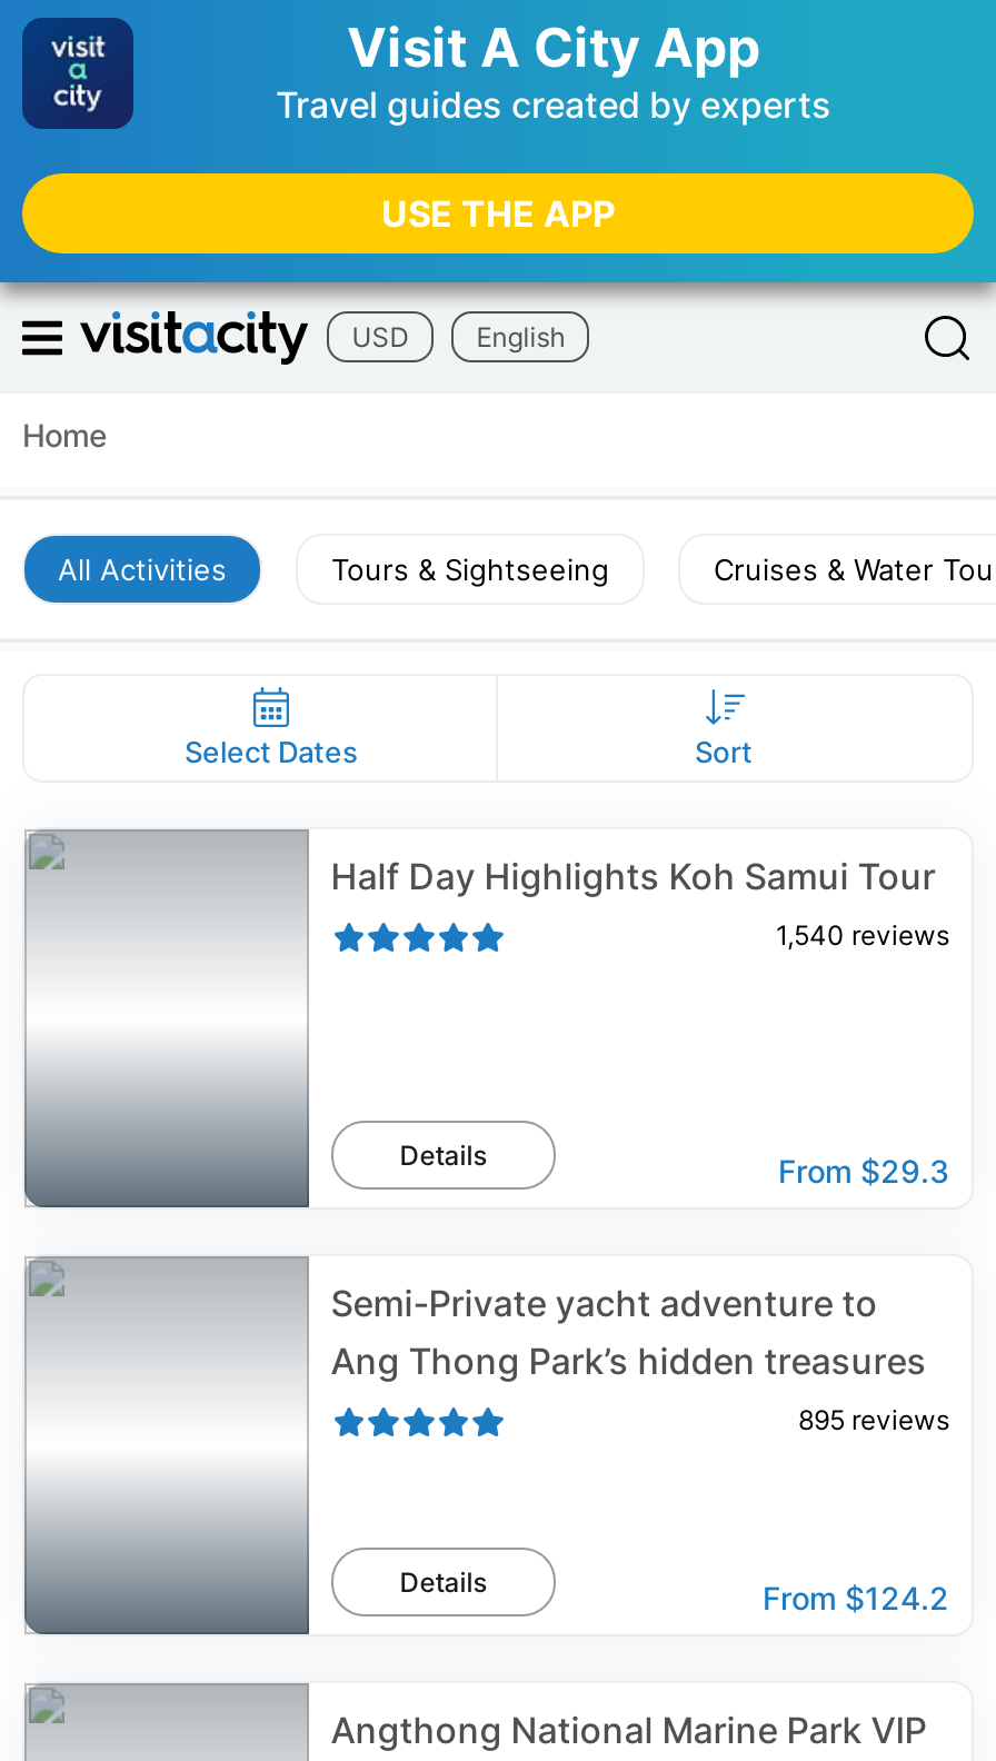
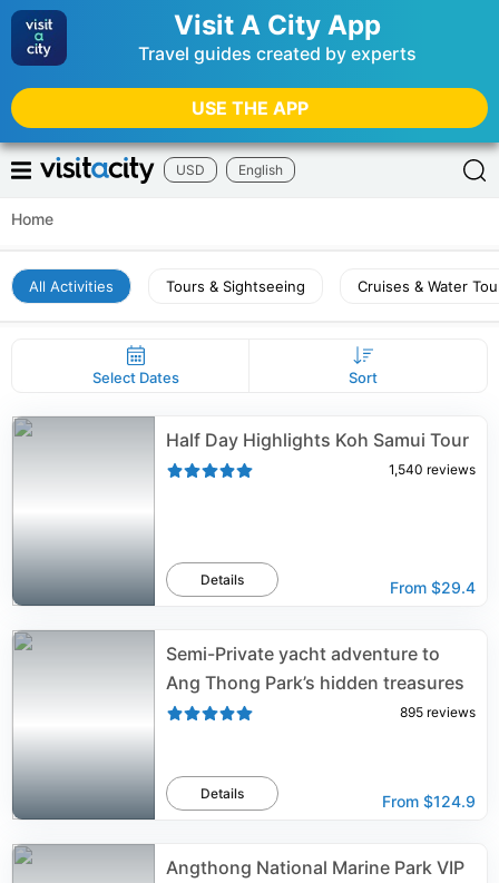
- From $29.3
+ From $29.4

- From $124.2
+ From $124.9
